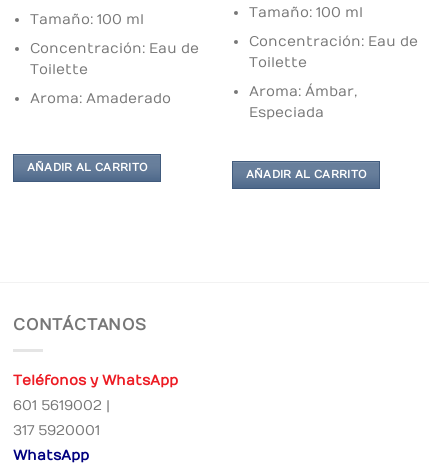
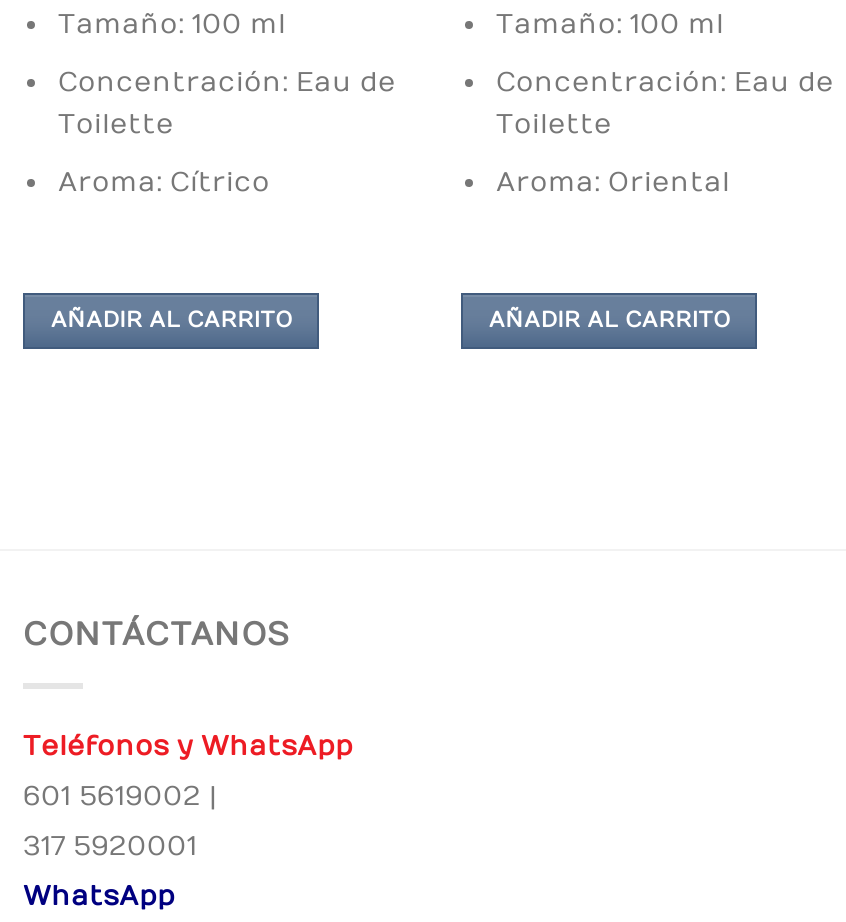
- Aroma: Ámbar,
- Especiada
+ Aroma: Oriental

- Aroma: Amaderado
+ Aroma: Cítrico
